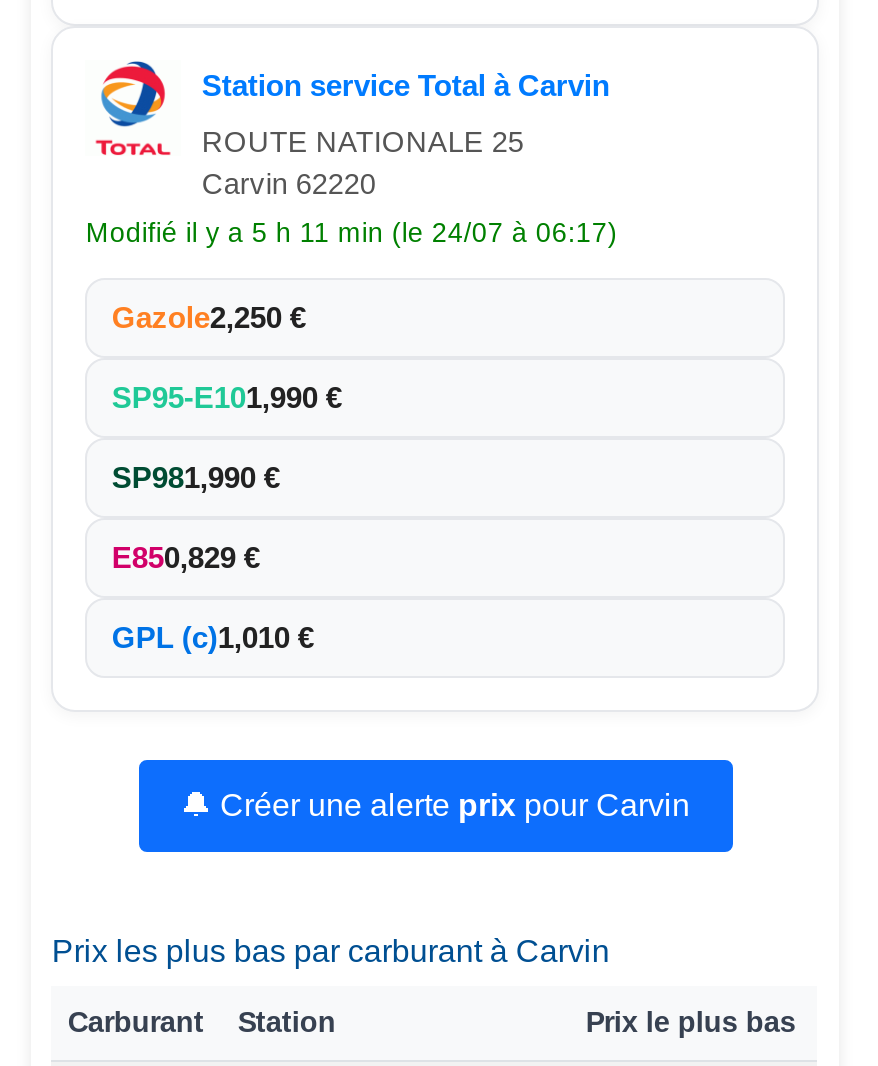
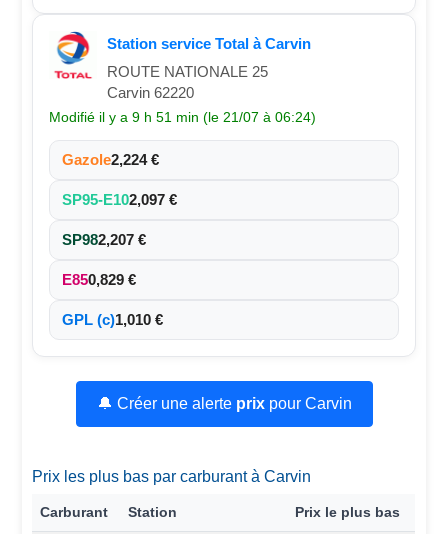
- Modifié il y a 5 h 11 min (le 24/07 à 06:17)
+ Modifié il y a 9 h 51 min (le 21/07 à 06:24)

- Gazole2,250 €
+ Gazole2,224 €

- SP95-E101,990 €
+ SP95-E102,097 €

- SP981,990 €
+ SP982,207 €
